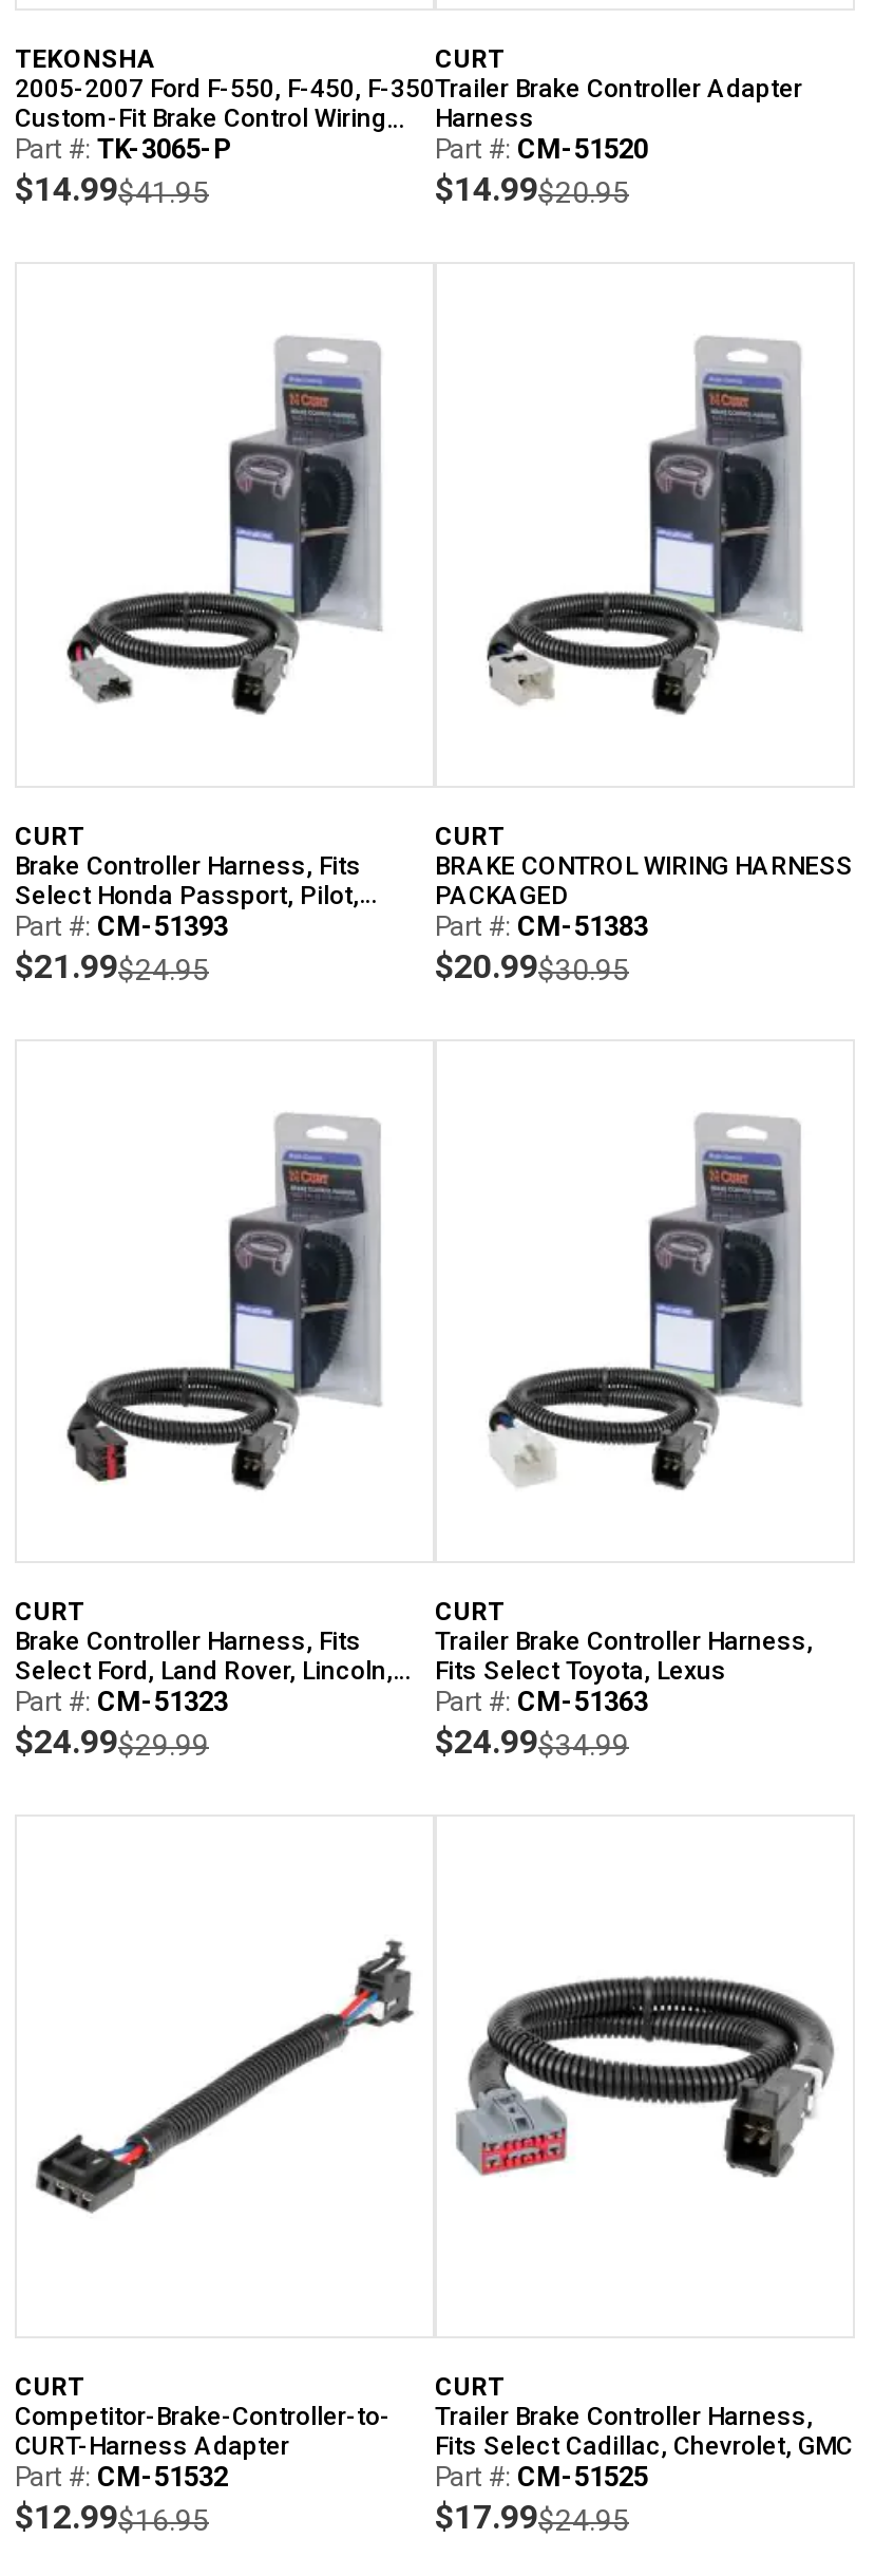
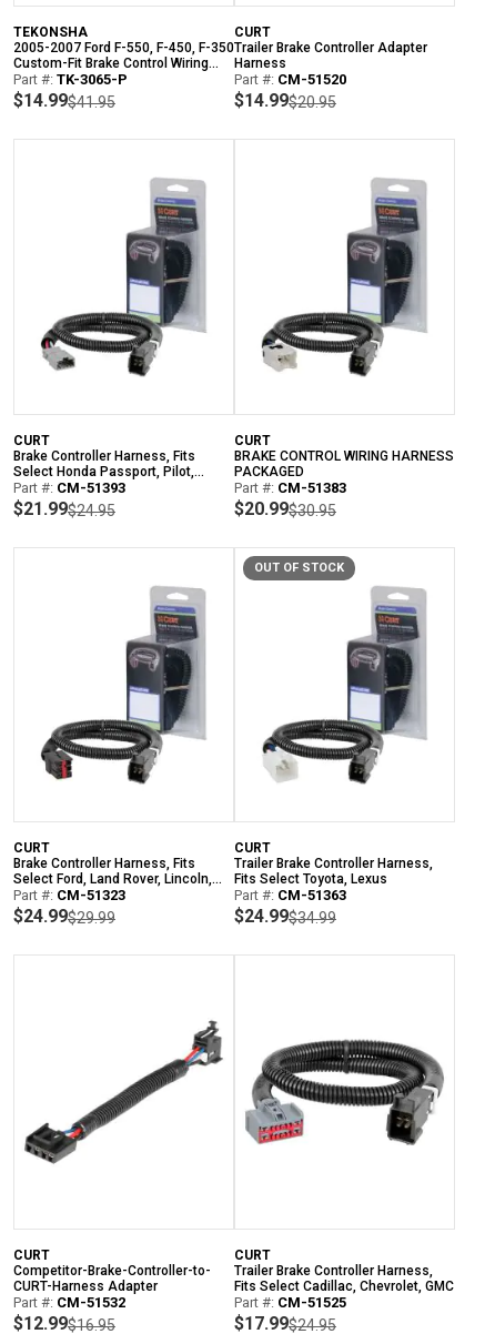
+ OUT OF STOCK
